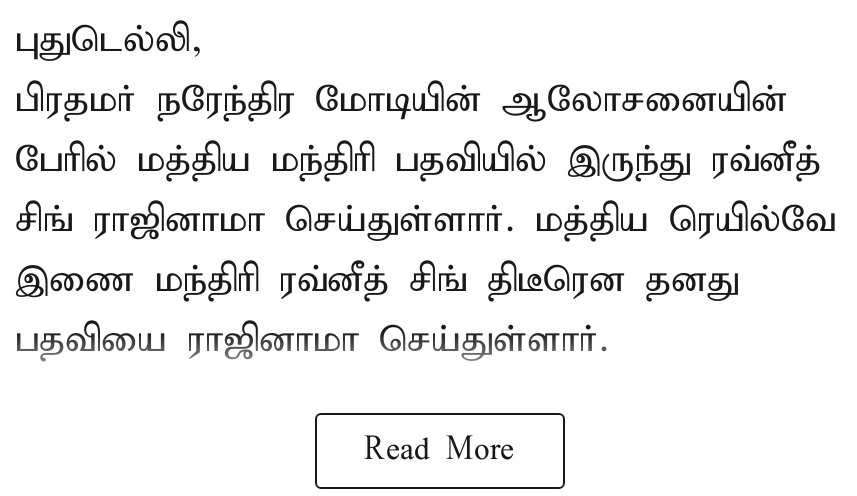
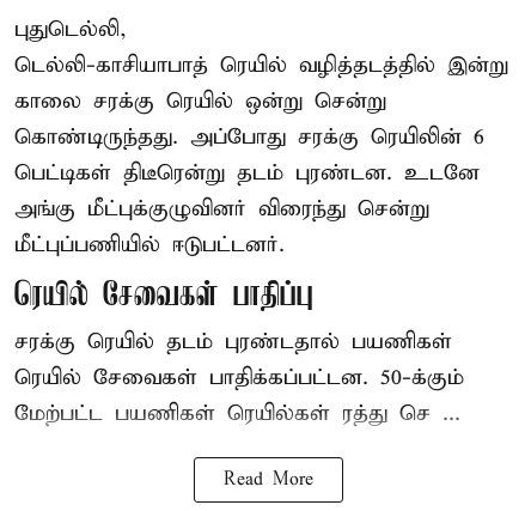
- பிரதமர் நரேந்திர மோடியின் ஆலோசனையின்
- பேரில் மத்திய மந்திரி பதவியில் இருந்து ரவ்னீத்
- சிங் ராஜினாமா செய்துள்ளார். மத்திய ரெயில்வே
- இணை மந்திரி ரவ்னீத் சிங் திடீரென தனது
- பதவியை ராஜினாமா செய்துள்ளார்.
+ டெல்லி-காசியாபாத் ரெயில் வழித்தடத்தில் இன்று
+ காலை சரக்கு ரெயில் ஒன்று சென்று
+ கொண்டிருந்தது. அப்போது சரக்கு ரெயிலின் 6
+ பெட்டிகள் திடீரென்று தடம் புரண்டன. உடனே
+ அங்கு மீட்புக்குழுவினர் விரைந்து சென்று
+ மீட்புப்பணியில் ஈடுபட்டனர்.
+ ரெயில் சேவைகள் பாதிப்பு
+ சரக்கு ரெயில் தடம் புரண்டதால் பயணிகள்
+ ரெயில் சேவைகள் பாதிக்கப்பட்டன. 50-க்கும்
+ மேற்பட்ட பயணிகள் ரெயில்கள் ரத்து செ ...
